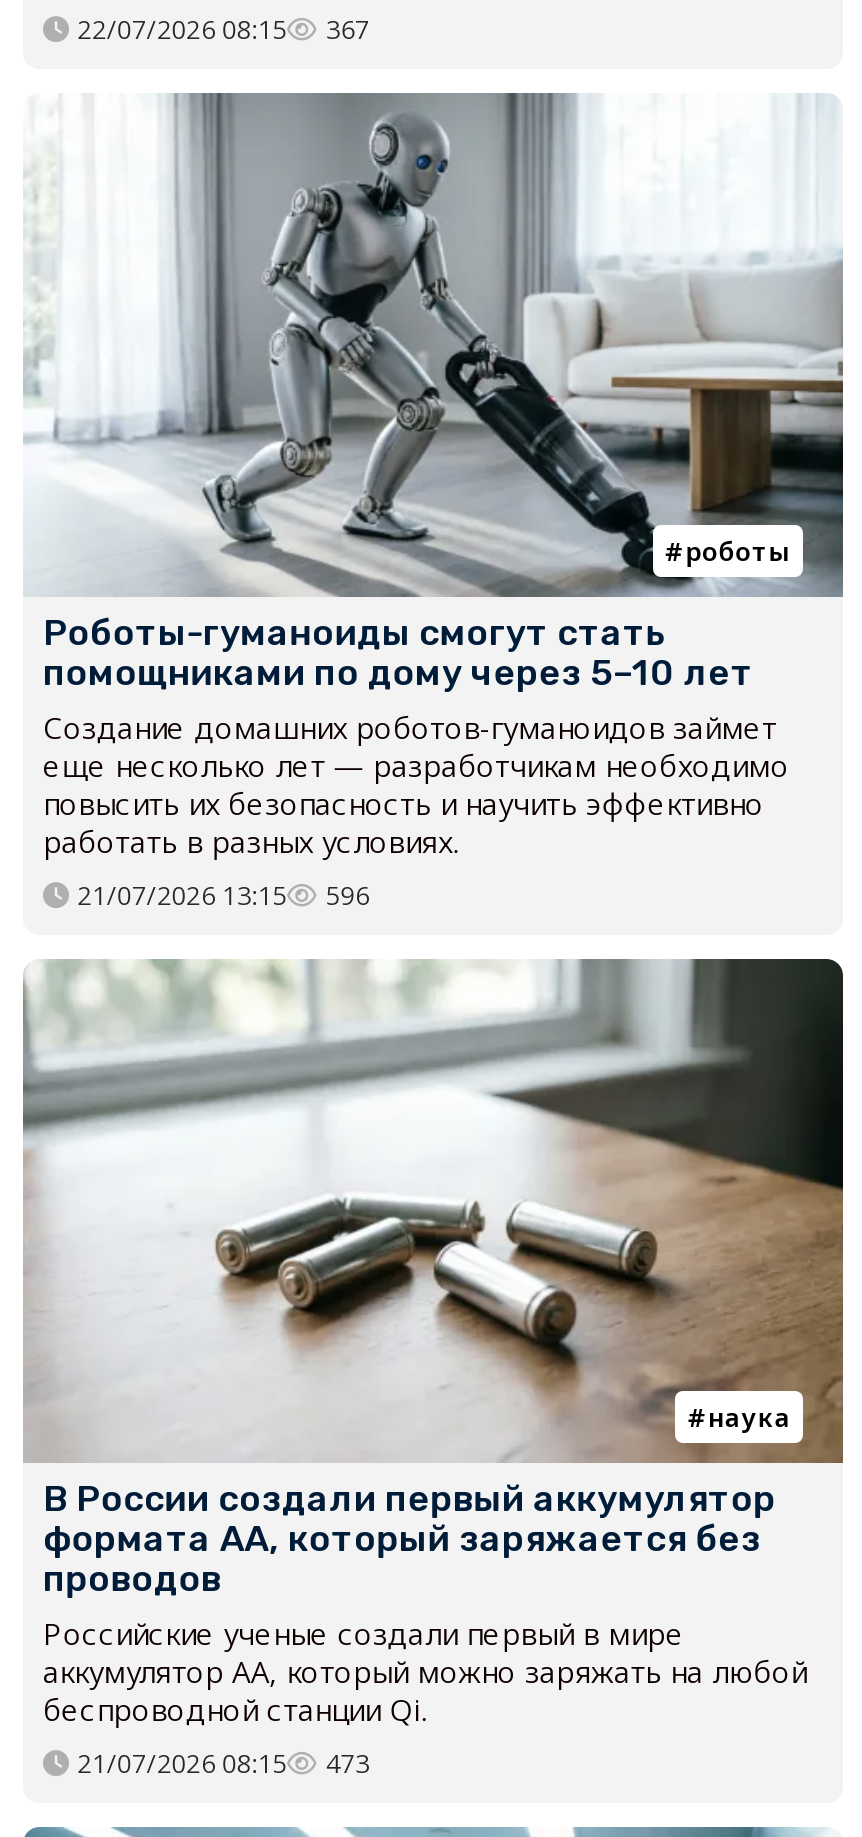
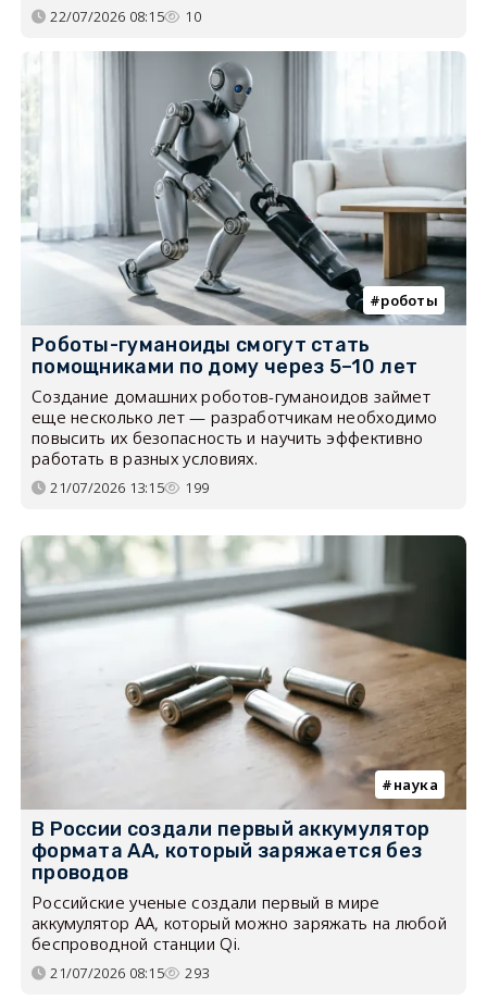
- 22/07/2026 08:15 367
+ 22/07/2026 08:15 10

- 21/07/2026 13:15 596
+ 21/07/2026 13:15 199

- 21/07/2026 08:15 473
+ 21/07/2026 08:15 293
